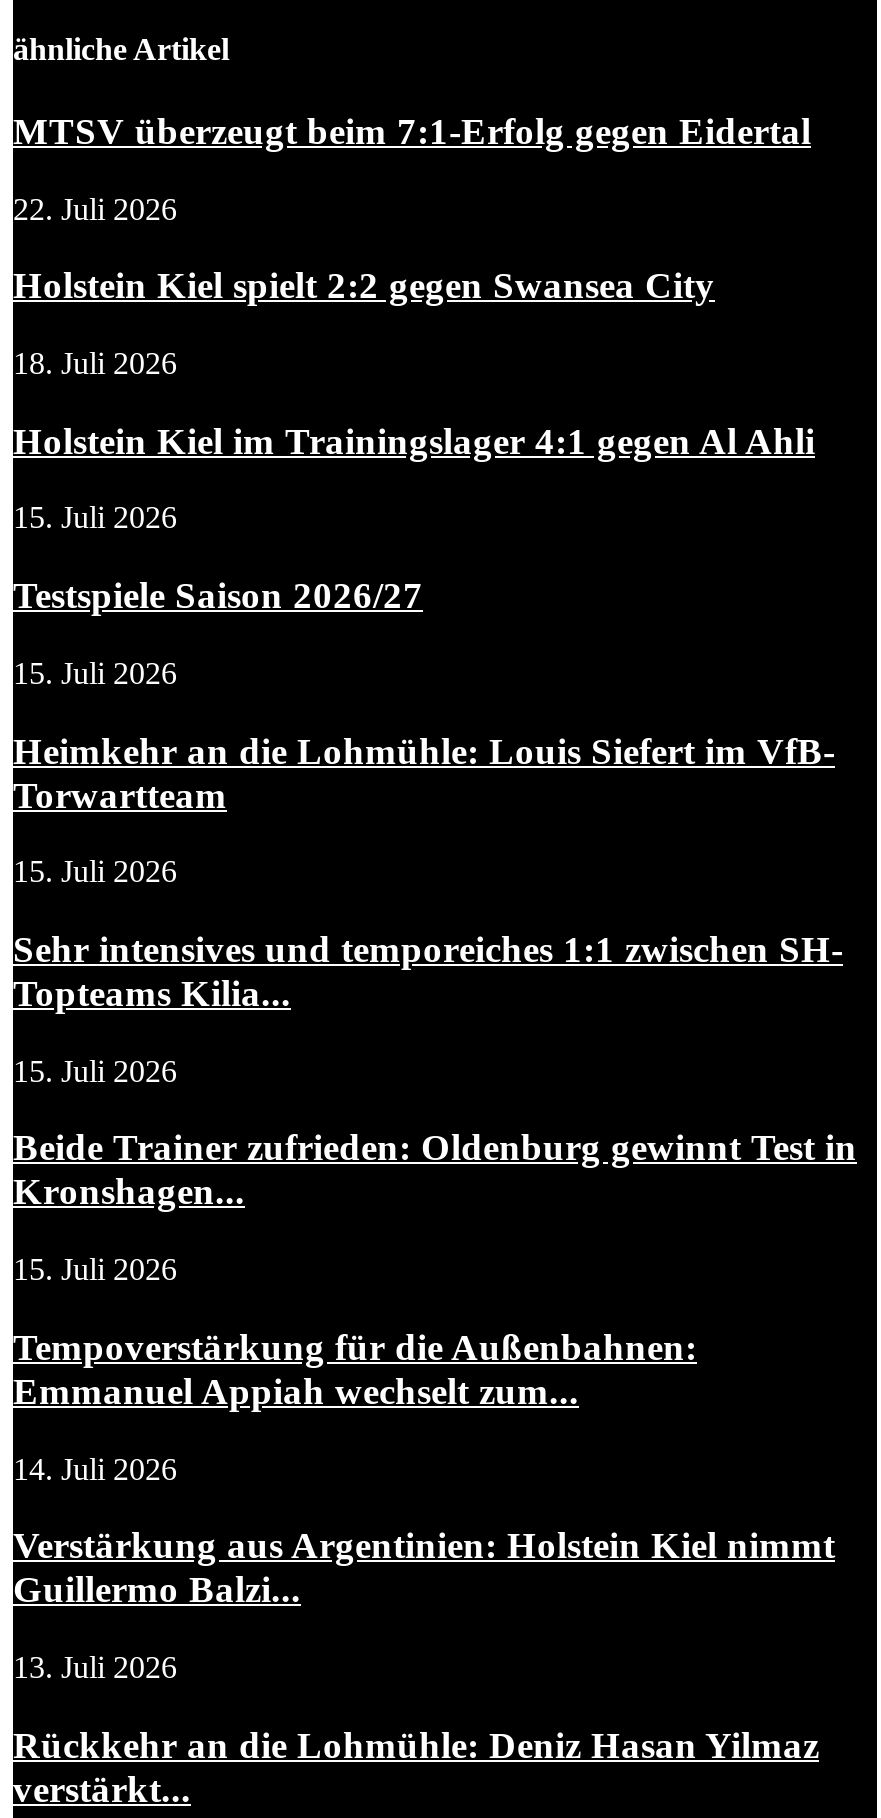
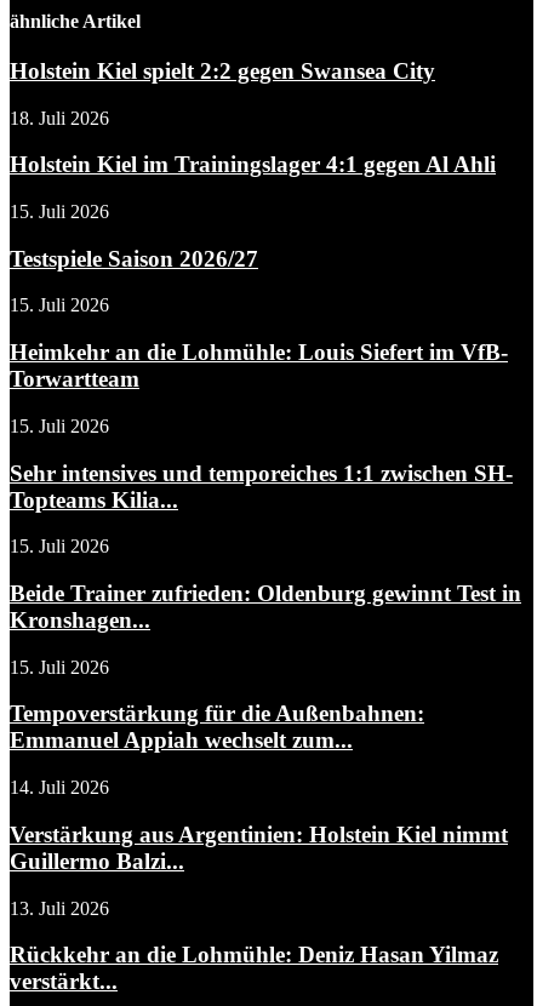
- MTSV überzeugt beim 7:1-Erfolg gegen Eidertal
- 22. Juli 2026
